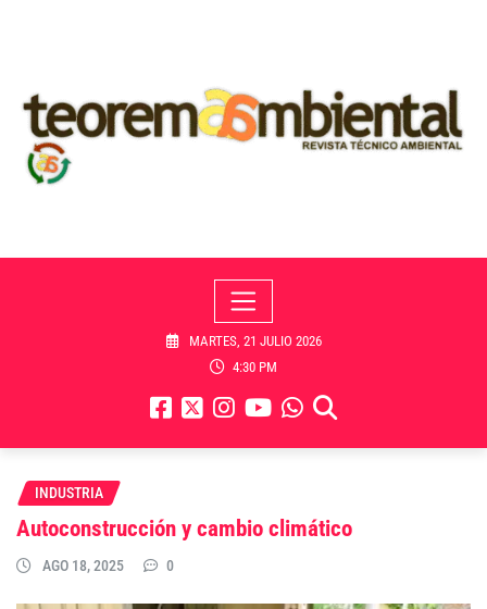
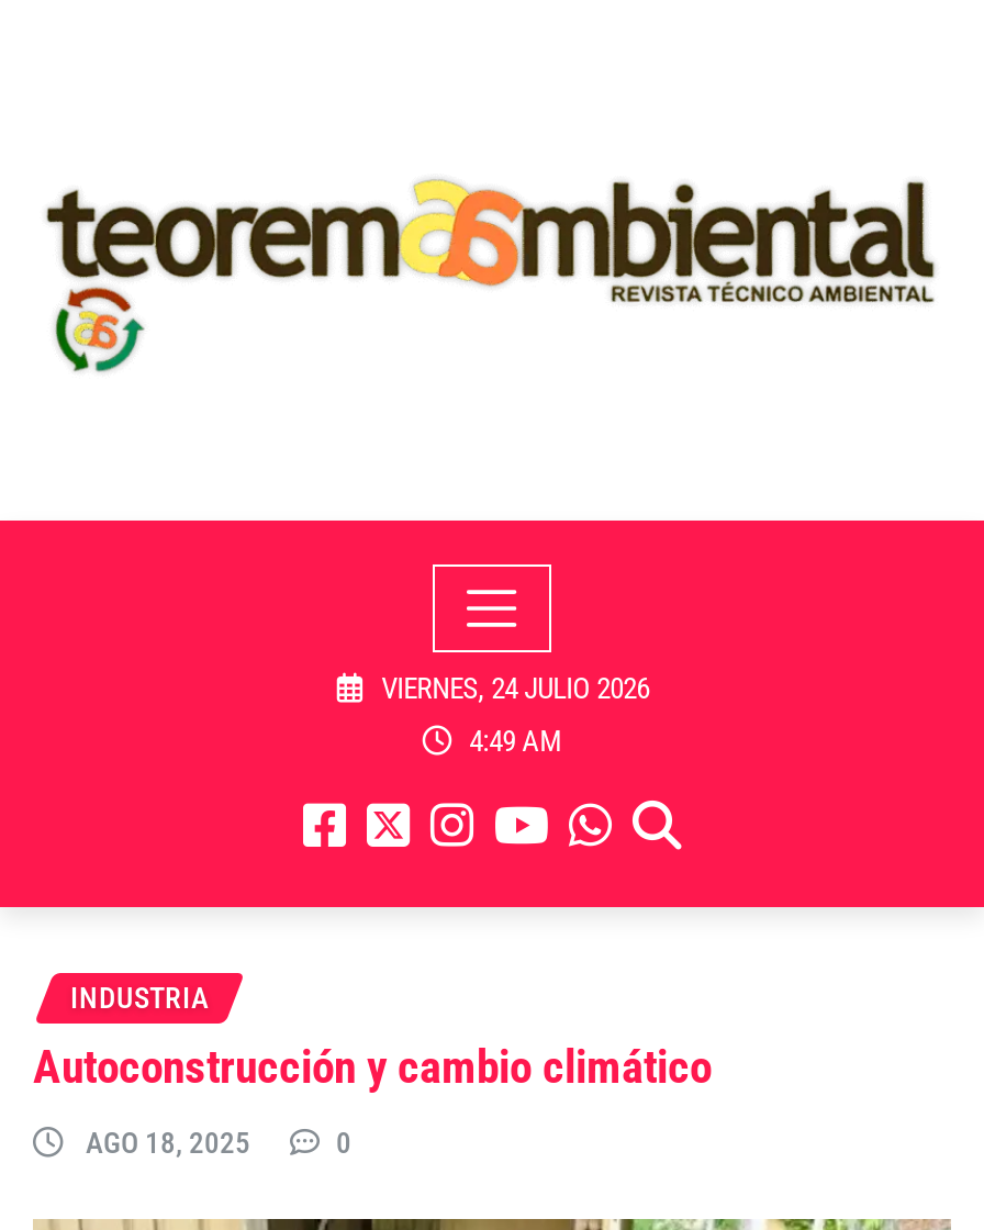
- MARTES, 21 JULIO 2026
+ VIERNES, 24 JULIO 2026

- 4:30 PM
+ 4:49 AM
